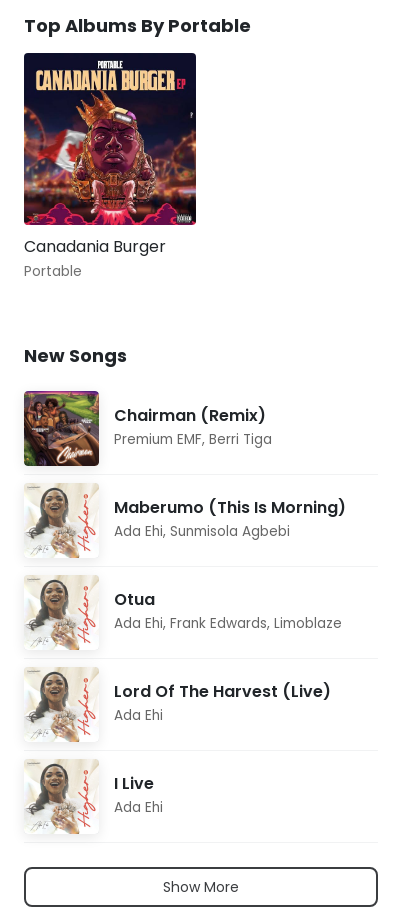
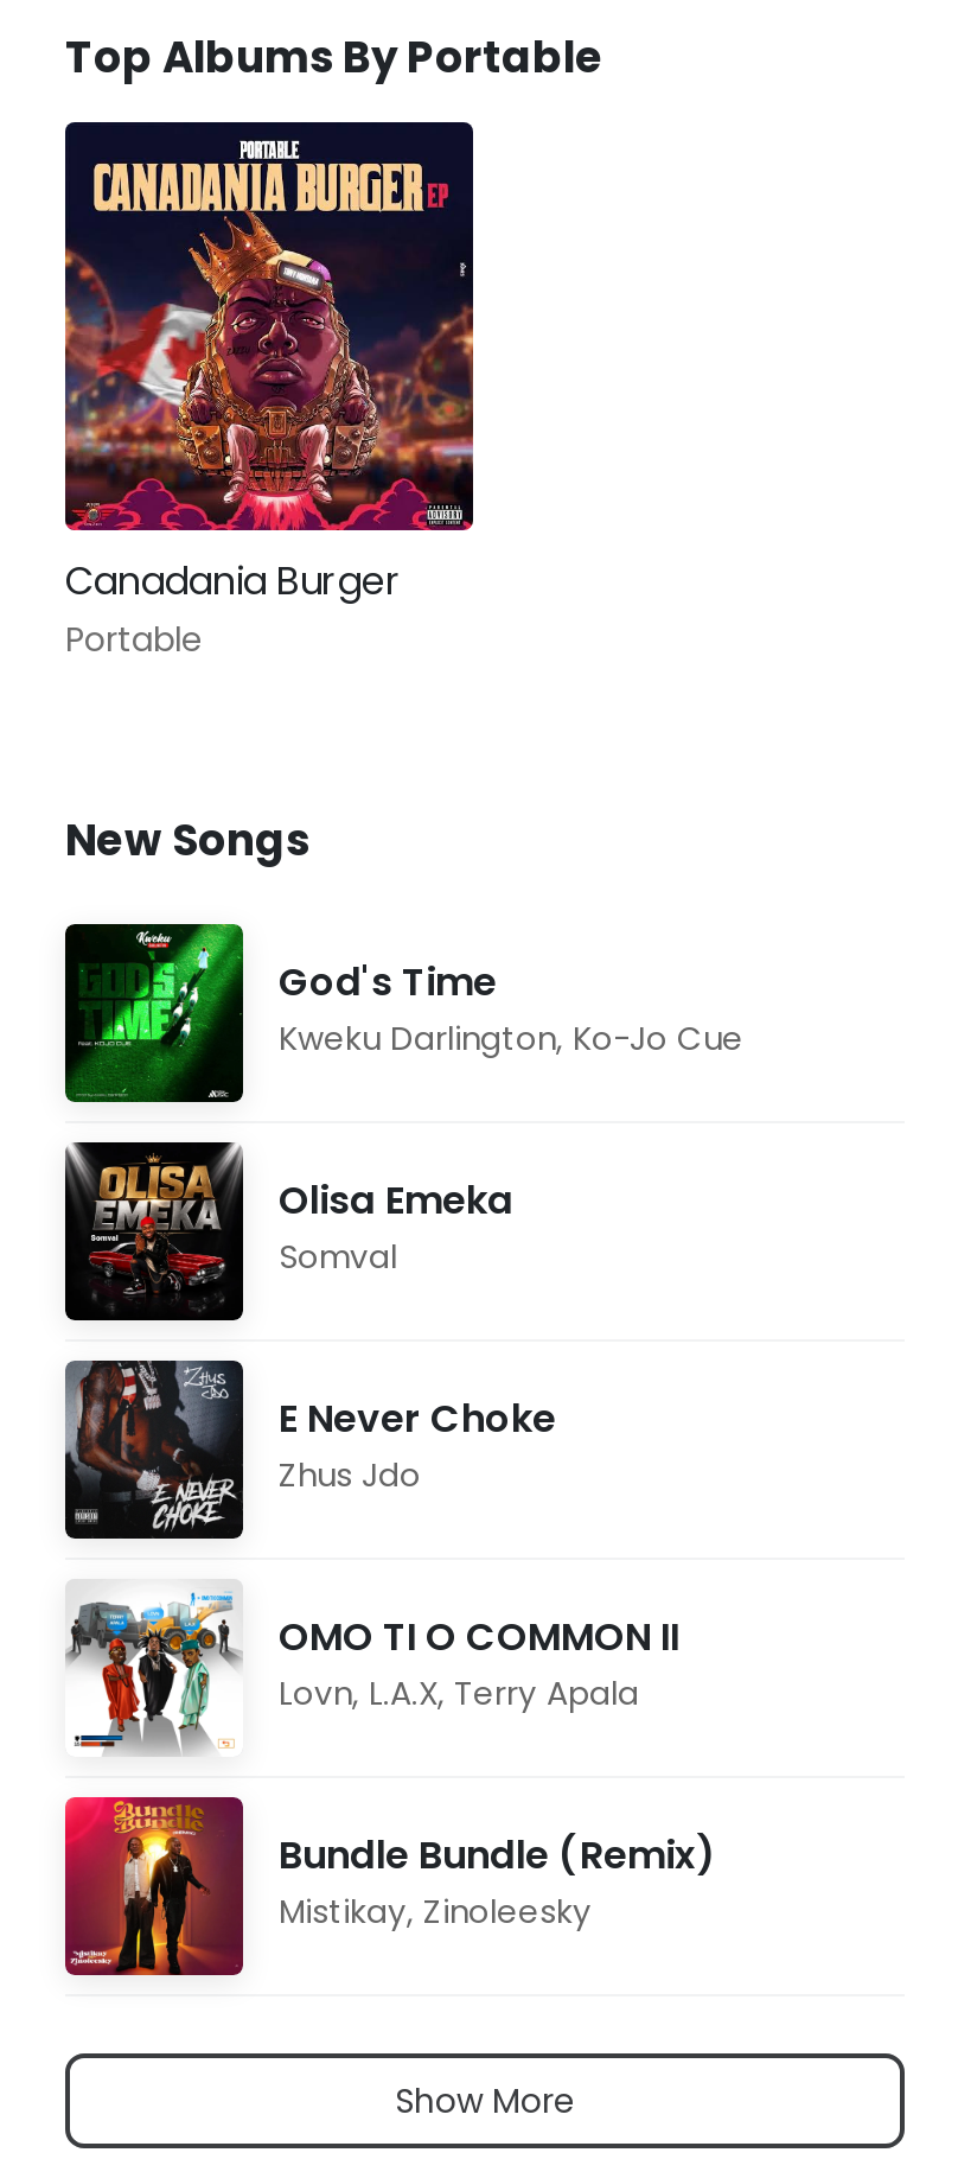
- [image]
- Chairman (Remix)
- Premium EMF, Berri Tiga
+ [image]
+ God's Time
+ Kweku Darlington, Ko-Jo Cue

- [image]
- Maberumo (This Is Morning)
- Ada Ehi, Sunmisola Agbebi
+ [image]
+ Olisa Emeka
+ Somval

- [image]
- Otua
- Ada Ehi, Frank Edwards, Limoblaze
+ [image]
+ E Never Choke
+ Zhus Jdo

- [image]
- Lord Of The Harvest (Live)
- Ada Ehi
+ [image]
+ OMO TI O COMMON II
+ Lovn, L.A.X, Terry Apala

- [image]
- I Live
- Ada Ehi
+ [image]
+ Bundle Bundle (Remix)
+ Mistikay, Zinoleesky
